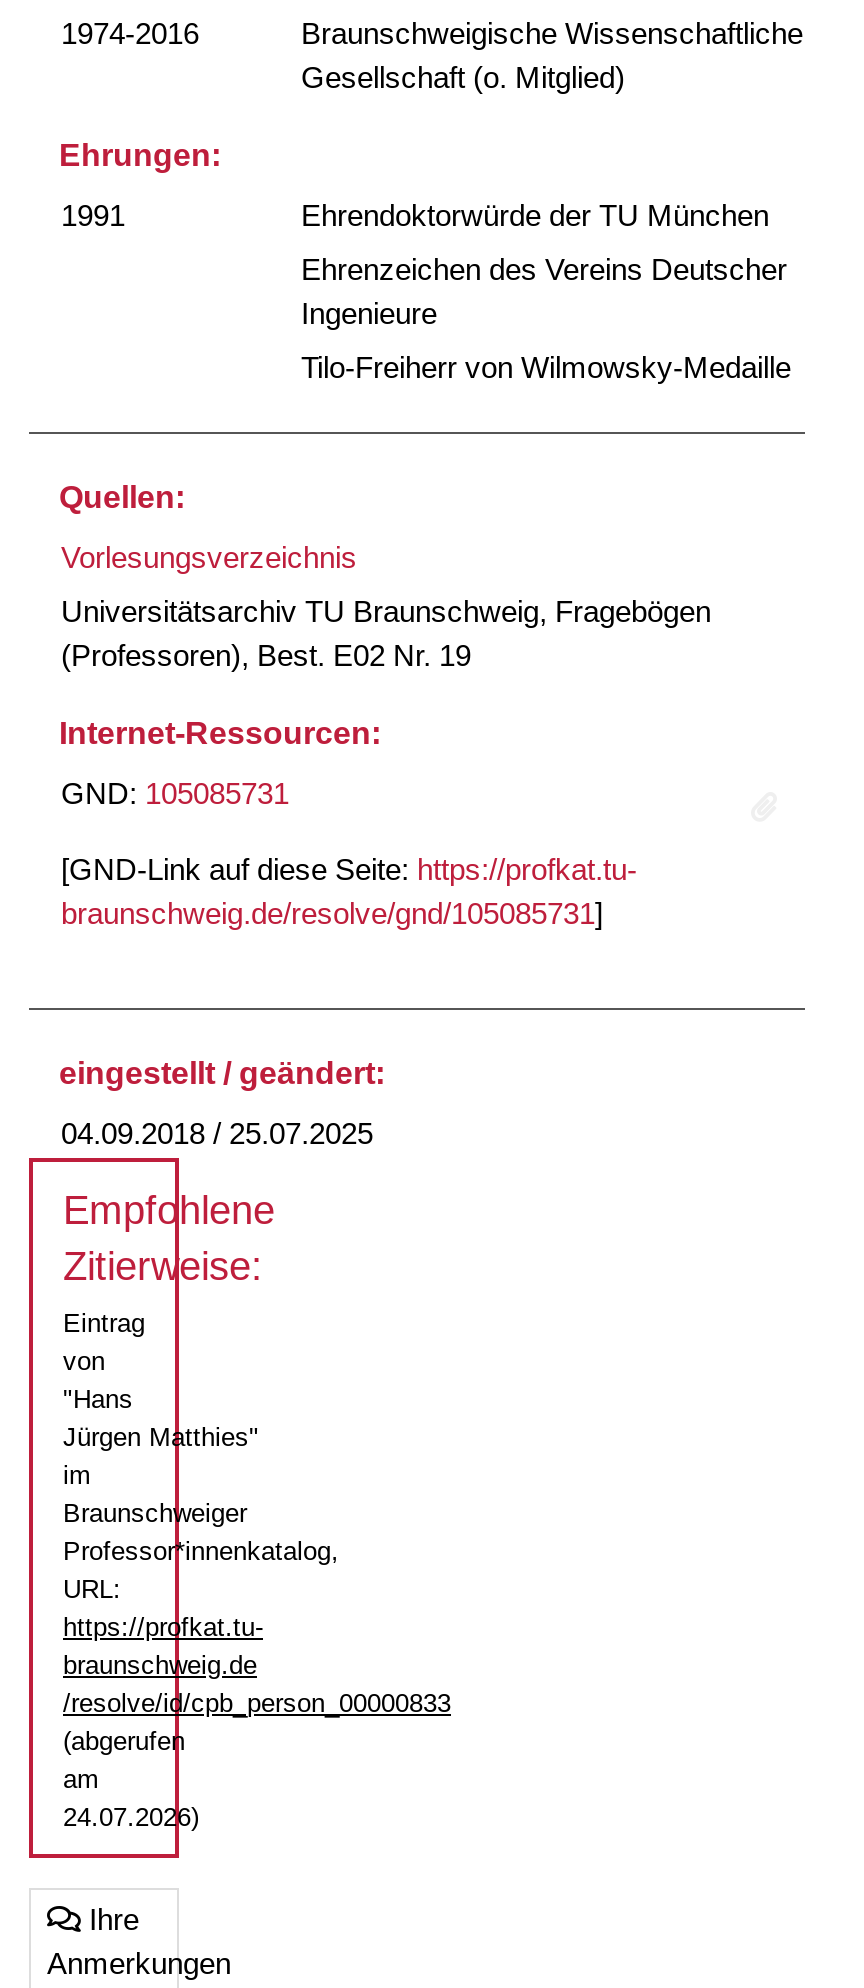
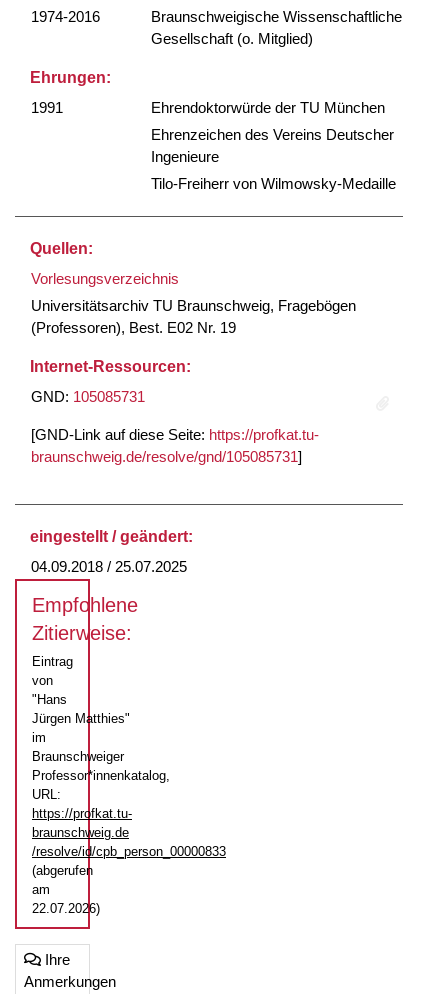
- 24.07.2026)
+ 22.07.2026)
